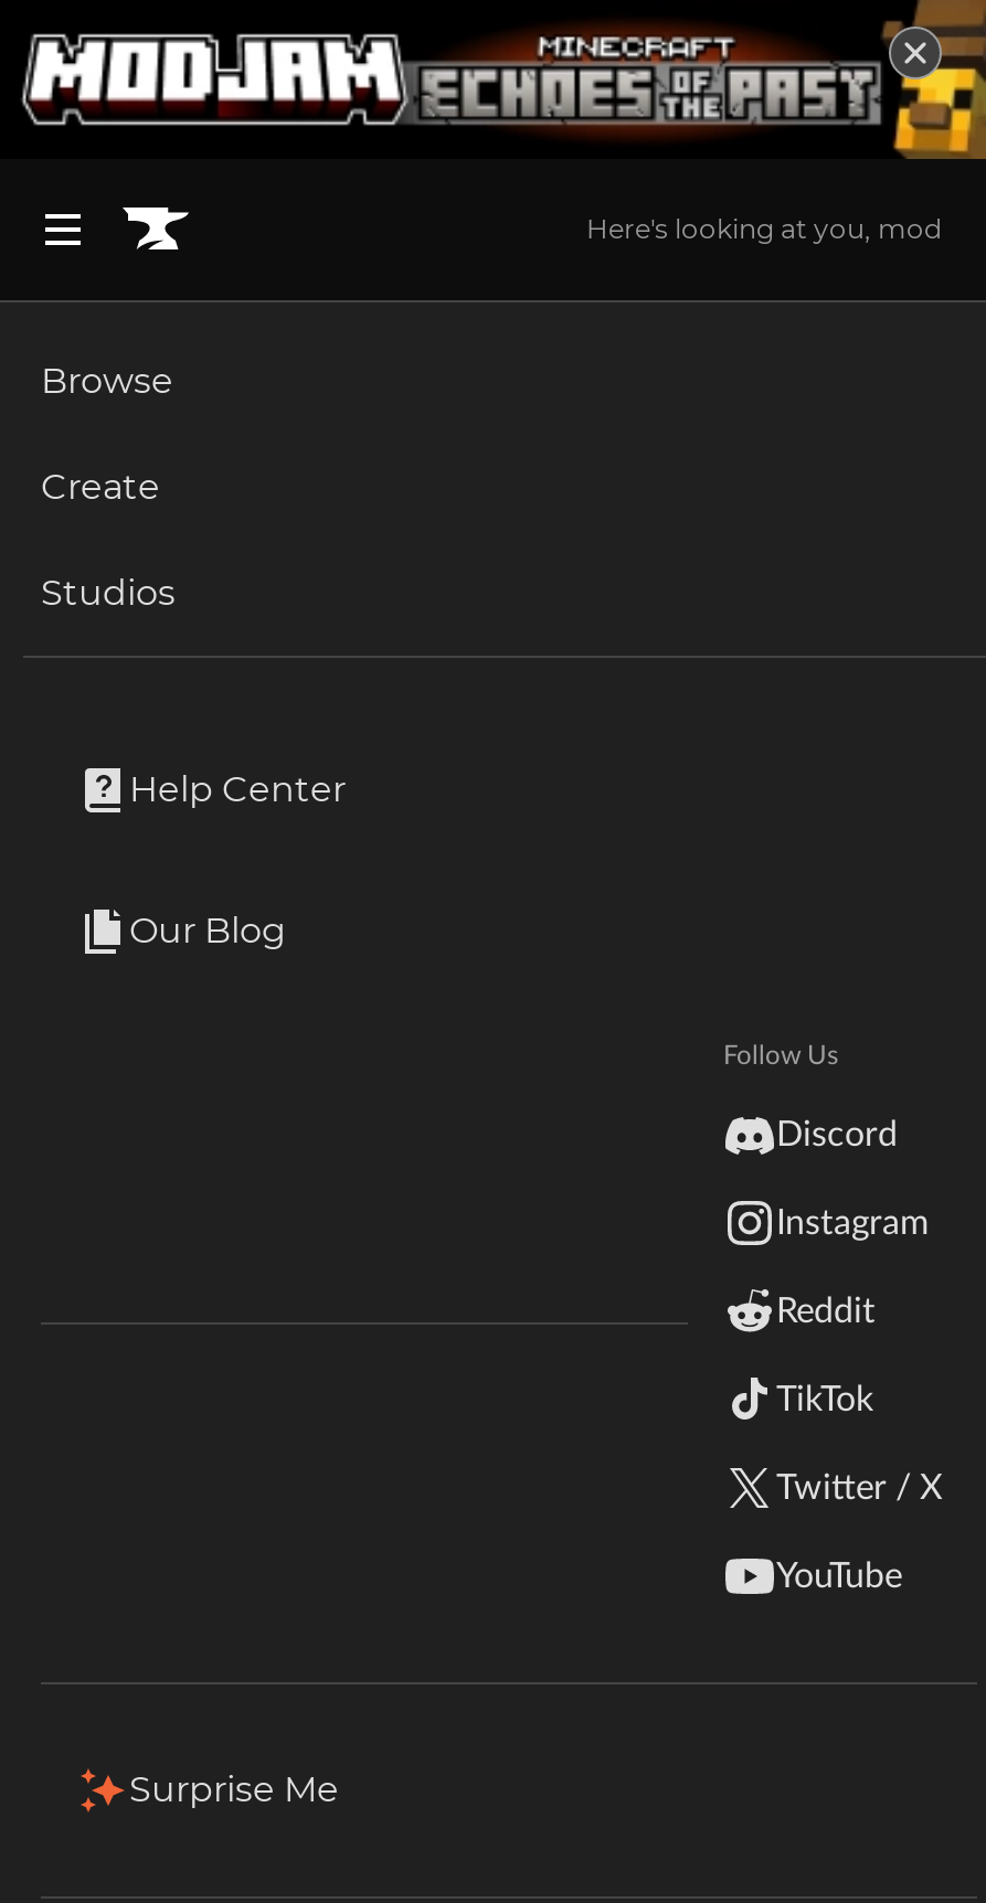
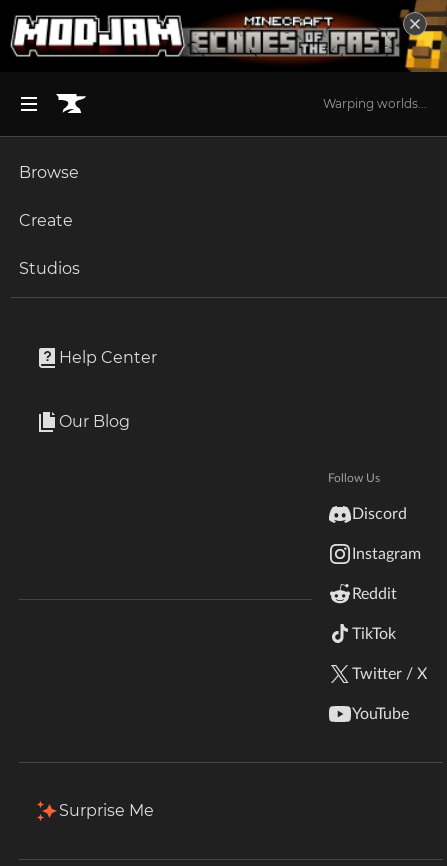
- Here's looking at you, mod
+ Warping worlds...
